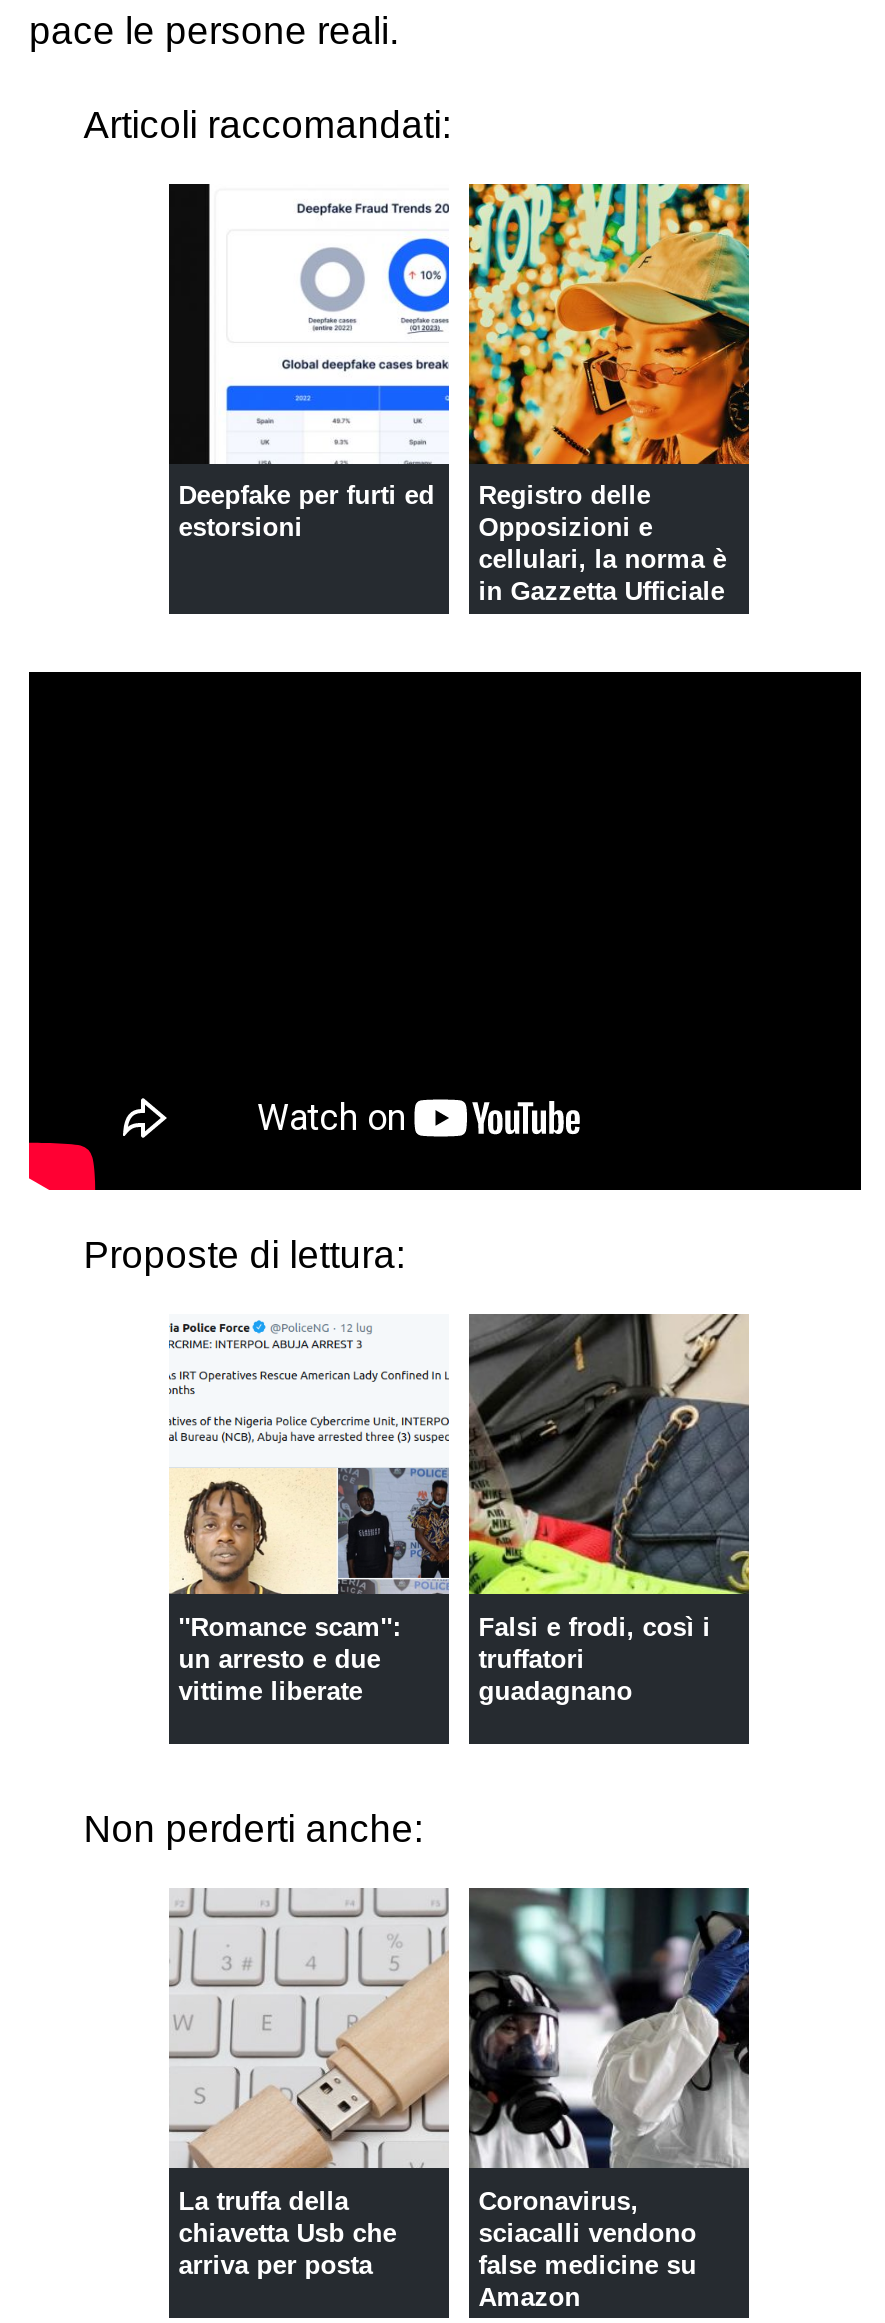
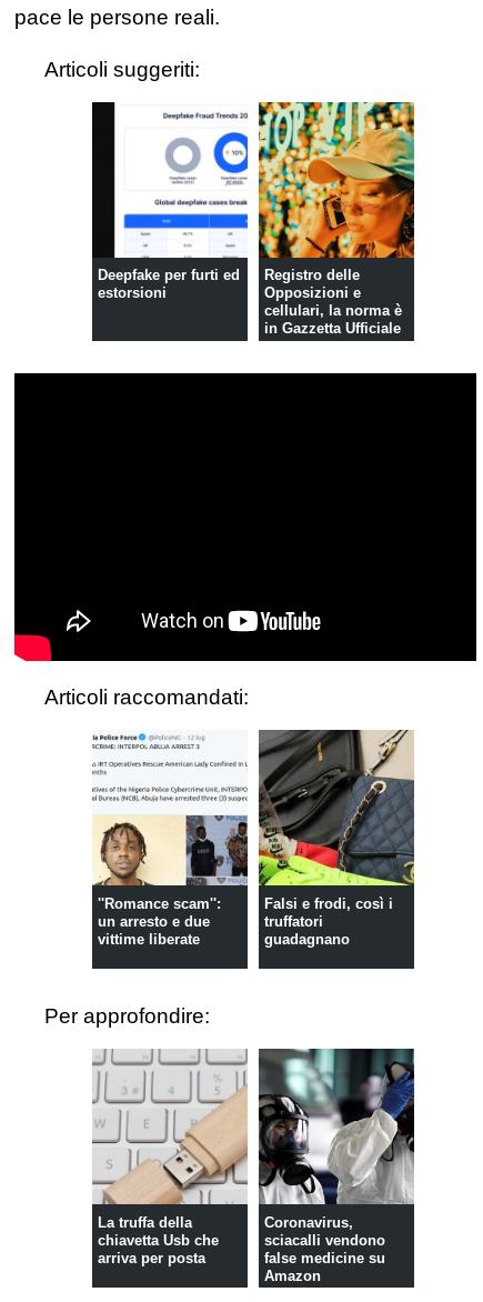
+ Articoli suggeriti:

moved down: Articoli raccomandati:

- Proposte di lettura:

- Non perderti anche:
+ Per approfondire:
